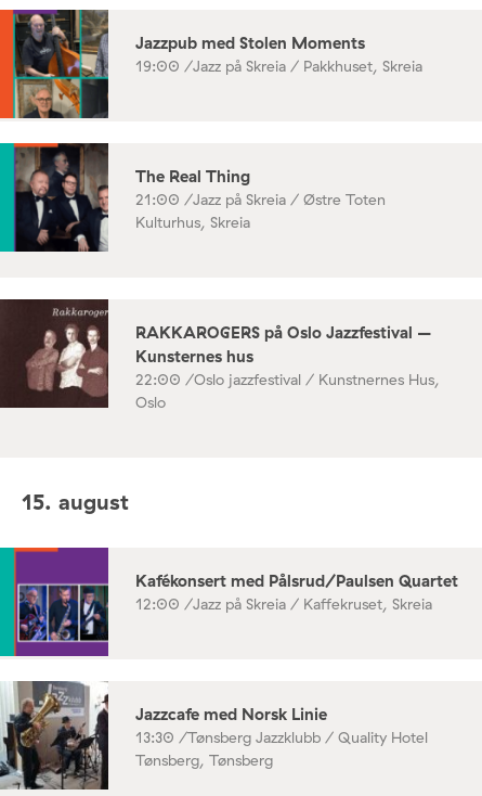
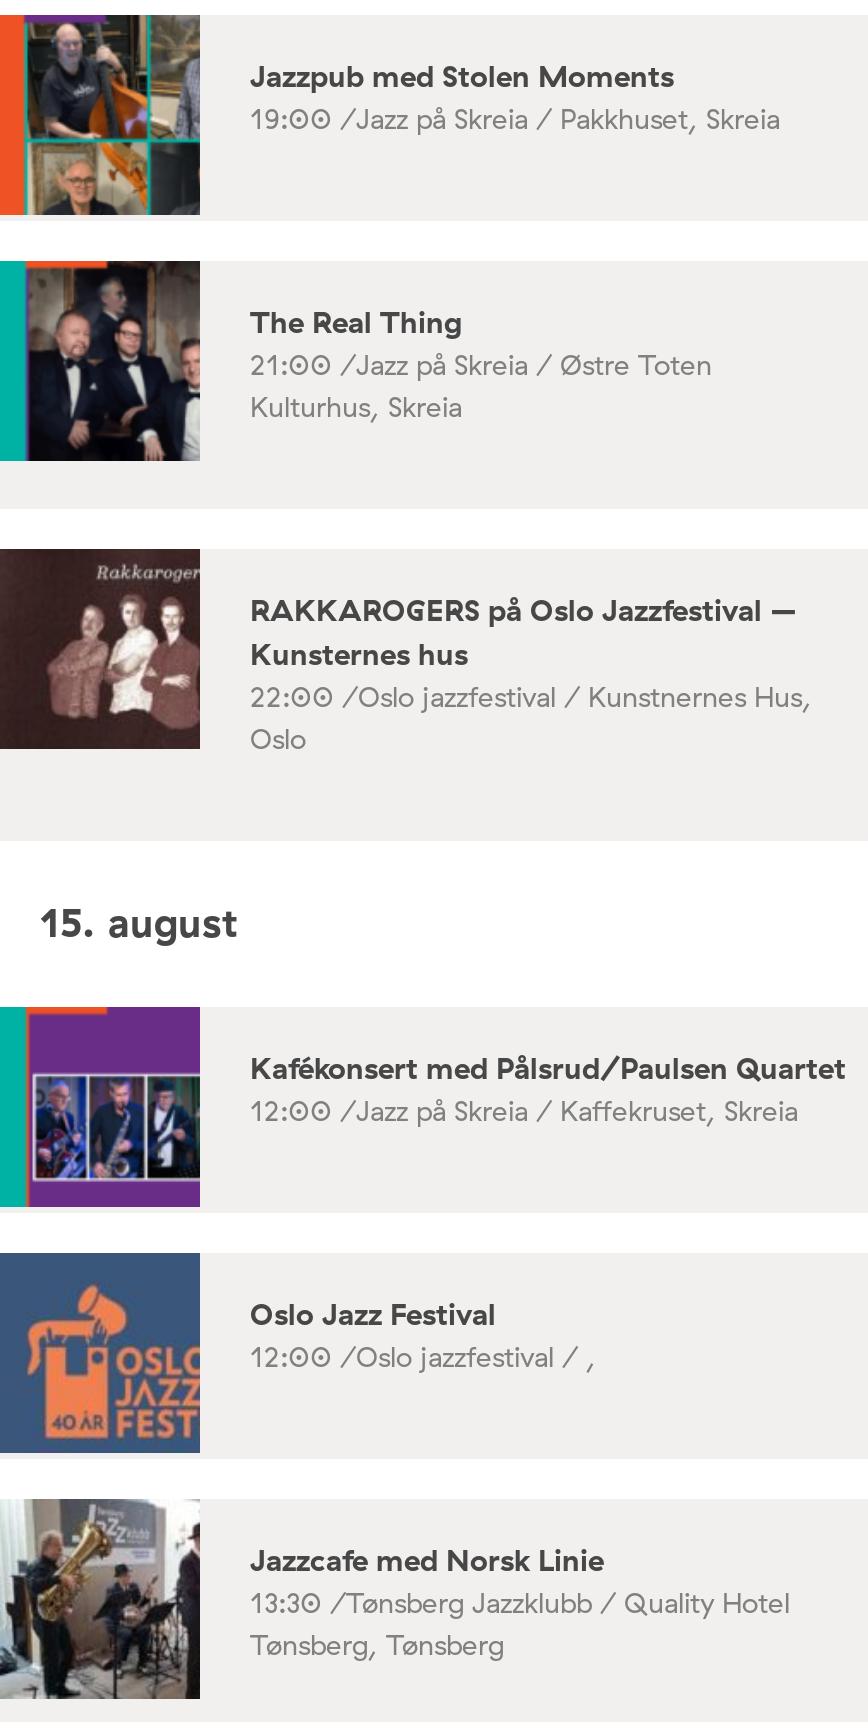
+ [image]
+ Oslo Jazz Festival
+ 12:00 /Oslo jazzfestival / ,
